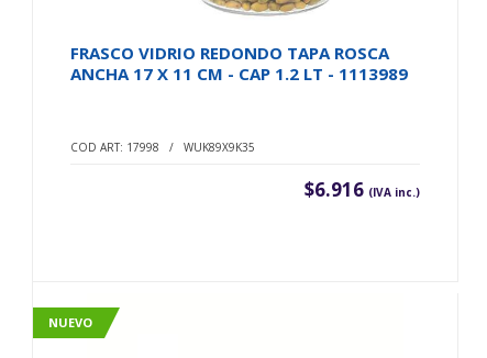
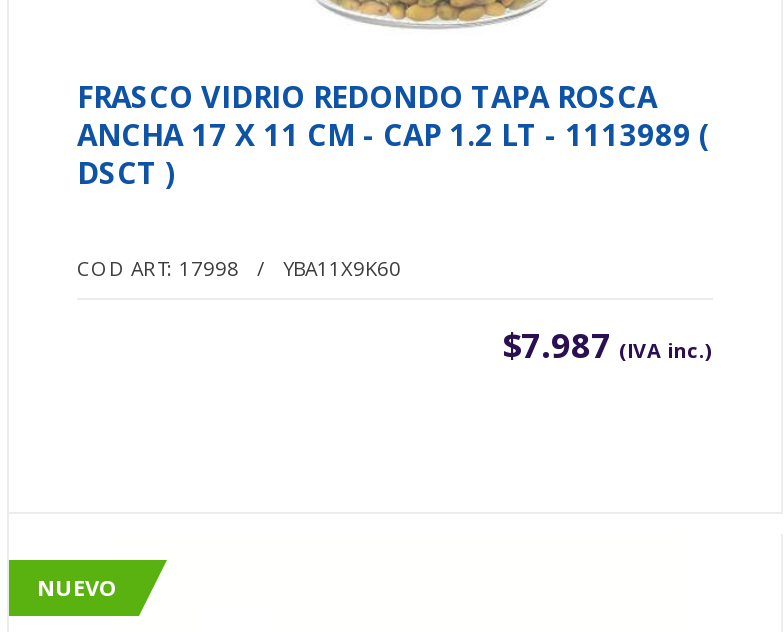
- ANCHA 17 X 11 CM - CAP 1.2 LT - 1113989
+ ANCHA 17 X 11 CM - CAP 1.2 LT - 1113989 (
+ DSCT )

- COD ART: 17998 / WUK89X9K35
+ COD ART: 17998 / YBA11X9K60

- $6.916 (IVA inc.)
+ $7.987 (IVA inc.)
